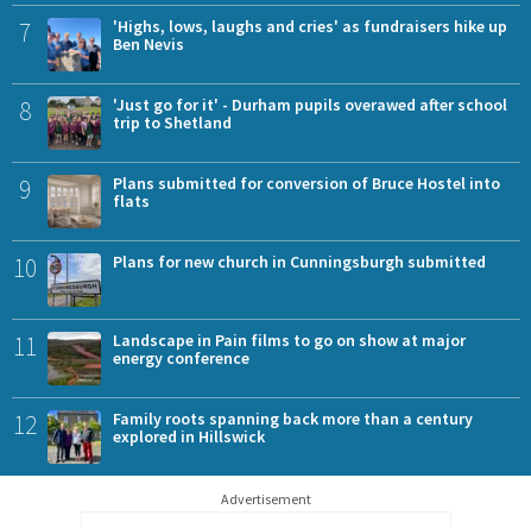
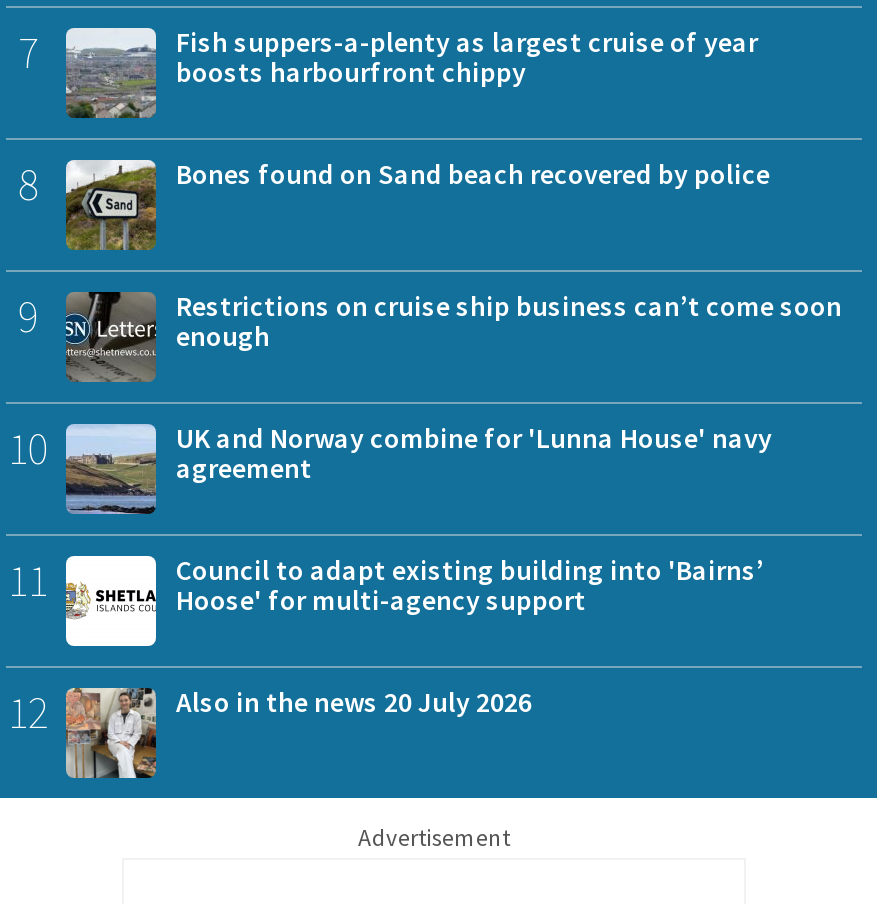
- [image]
- 'Highs, lows, laughs and cries' as fundraisers hike up
- Ben Nevis
+ [image]
+ Fish suppers-a-plenty as largest cruise of year
+ boosts harbourfront chippy

- [image]
- 'Just go for it' - Durham pupils overawed after school
- trip to Shetland
+ [image]
+ Bones found on Sand beach recovered by police

- [image]
- Plans submitted for conversion of Bruce Hostel into
- flats
+ [image]
+ Restrictions on cruise ship business can’t come soon
+ enough

- [image]
- Plans for new church in Cunningsburgh submitted
+ [image]
+ UK and Norway combine for 'Lunna House' navy
+ agreement

- [image]
- Landscape in Pain films to go on show at major
- energy conference
+ [image]
+ Council to adapt existing building into 'Bairns’
+ Hoose' for multi-agency support

- [image]
- Family roots spanning back more than a century
- explored in Hillswick
+ [image]
+ Also in the news 20 July 2026
